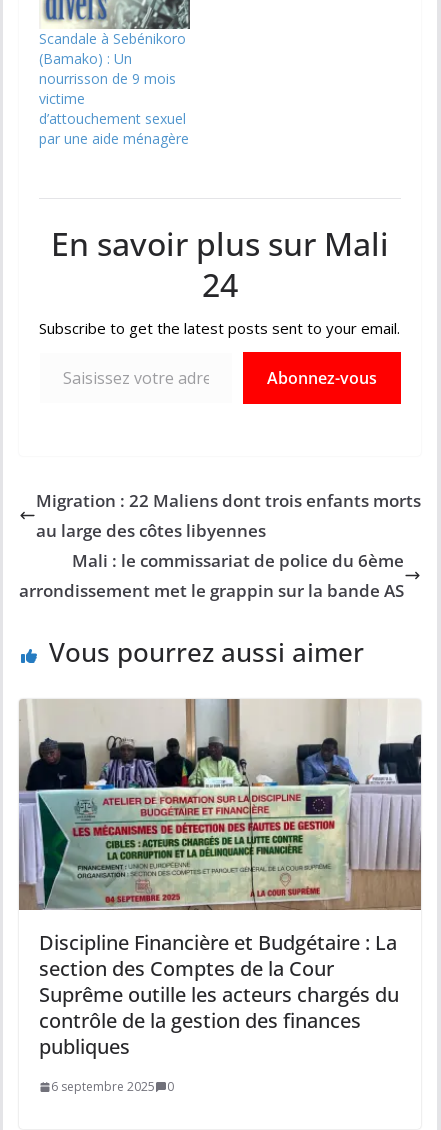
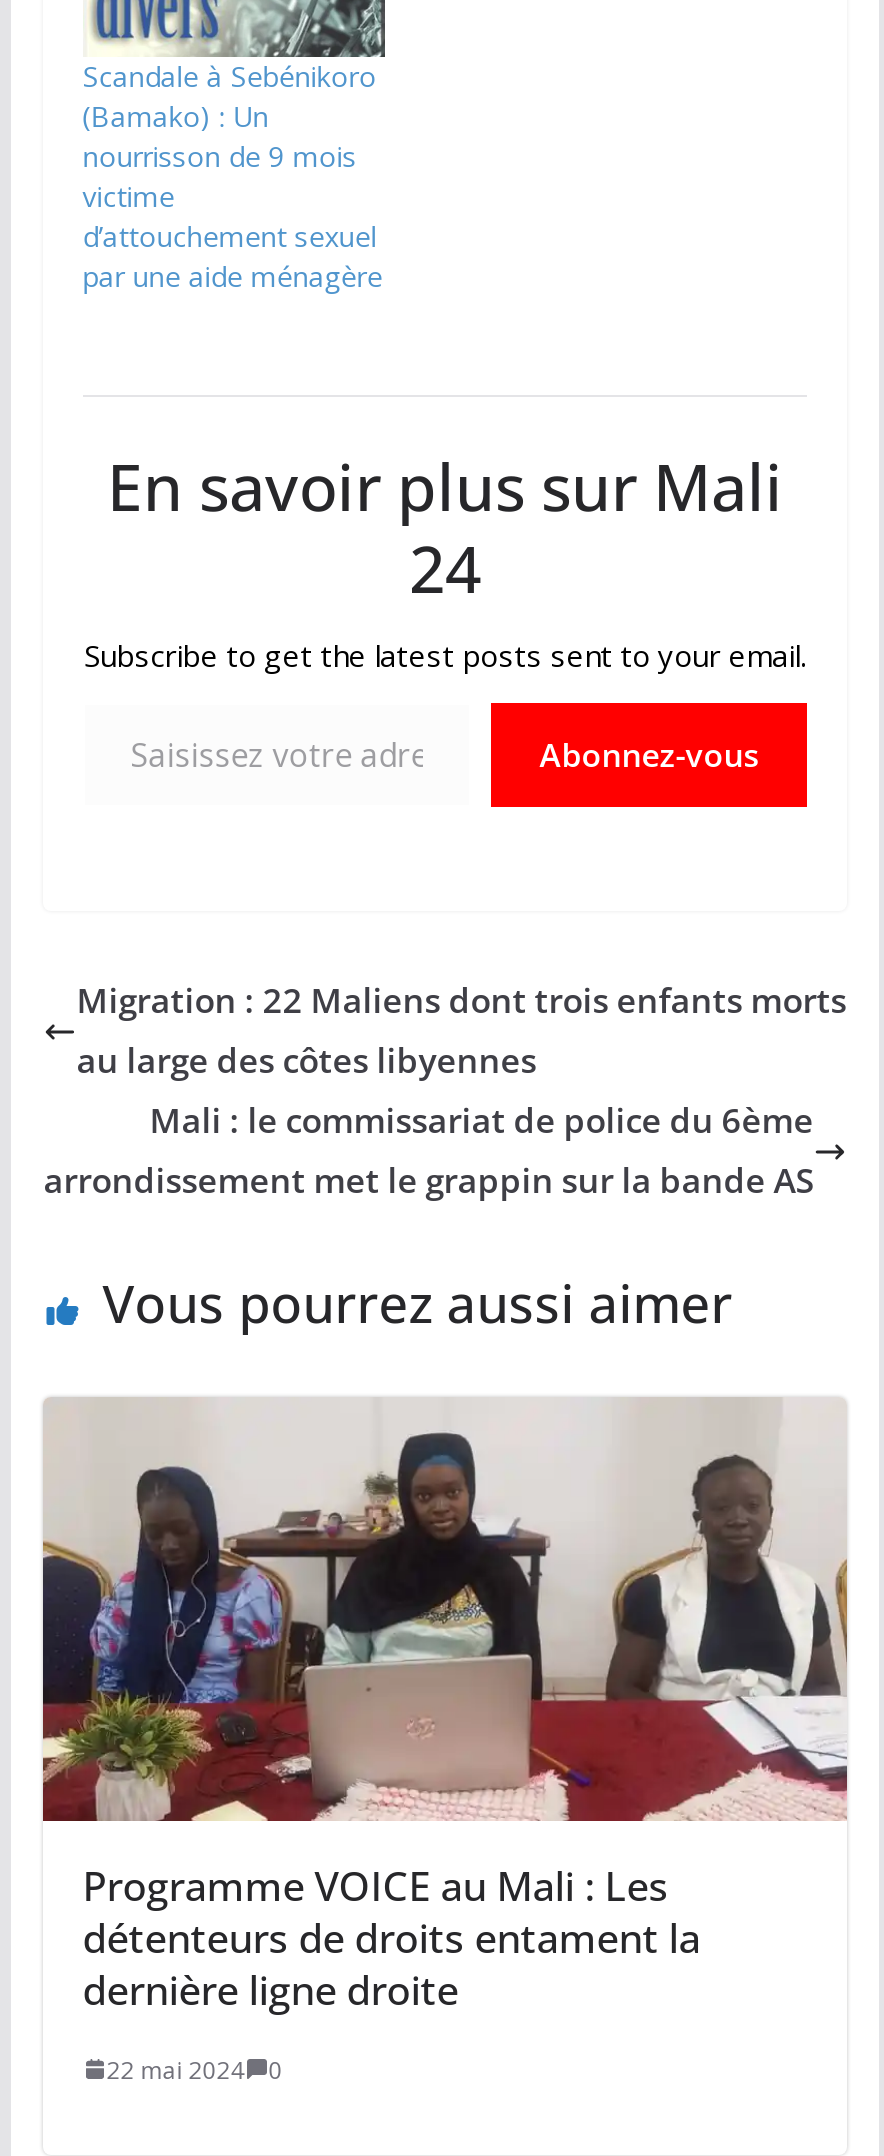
- [image]
- Discipline Financière et Budgétaire : La
- section des Comptes de la Cour
- Suprême outille les acteurs chargés du
- contrôle de la gestion des finances
- publiques
+ [image]
+ Programme VOICE au Mali : Les
+ détenteurs de droits entament la
+ dernière ligne droite

- 6 septembre 2025 0
+ 22 mai 2024 0
